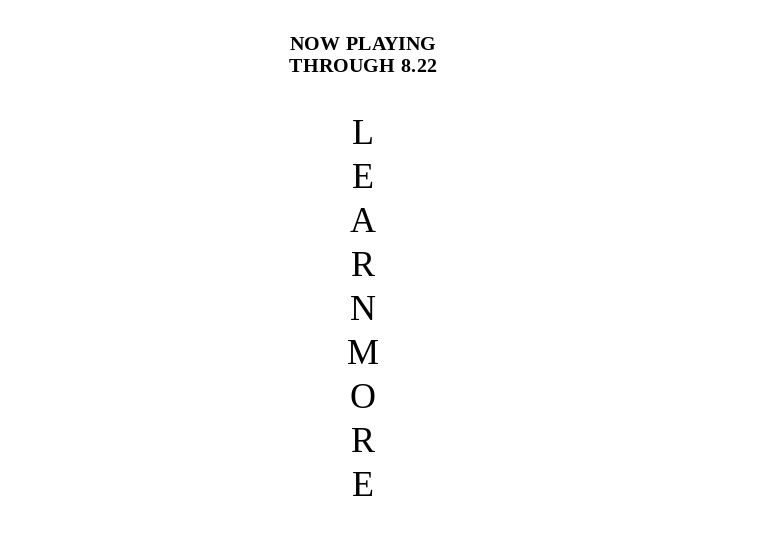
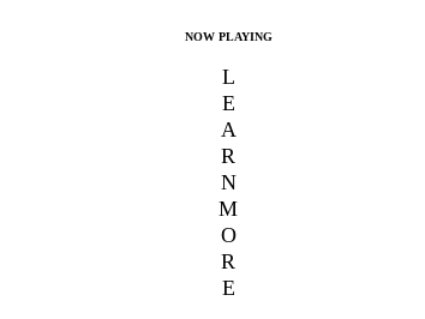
- THROUGH 8.22
